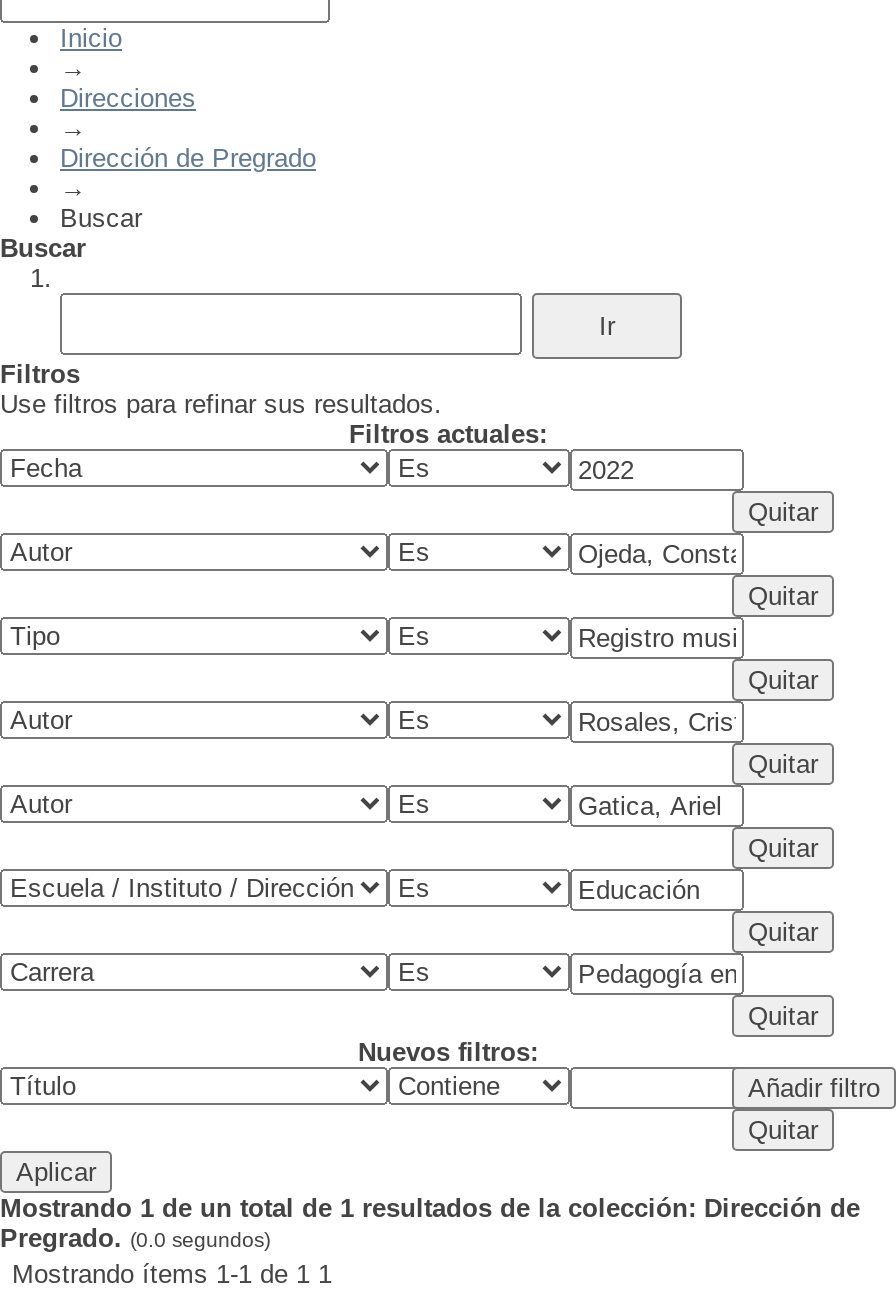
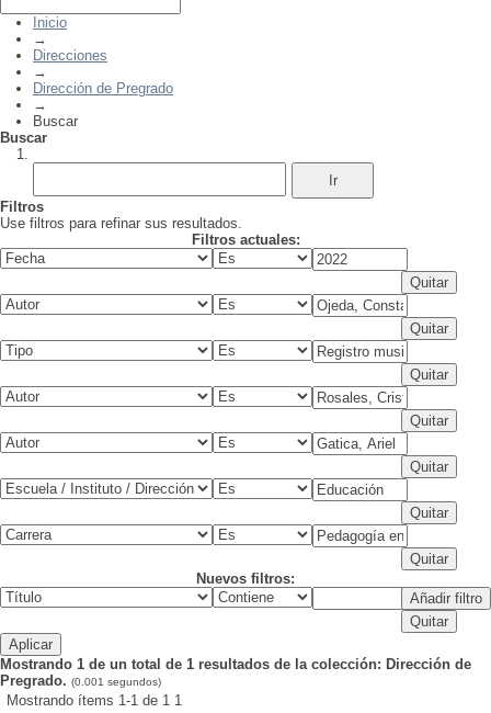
- Pregrado. (0.0 segundos)
+ Pregrado. (0.001 segundos)
